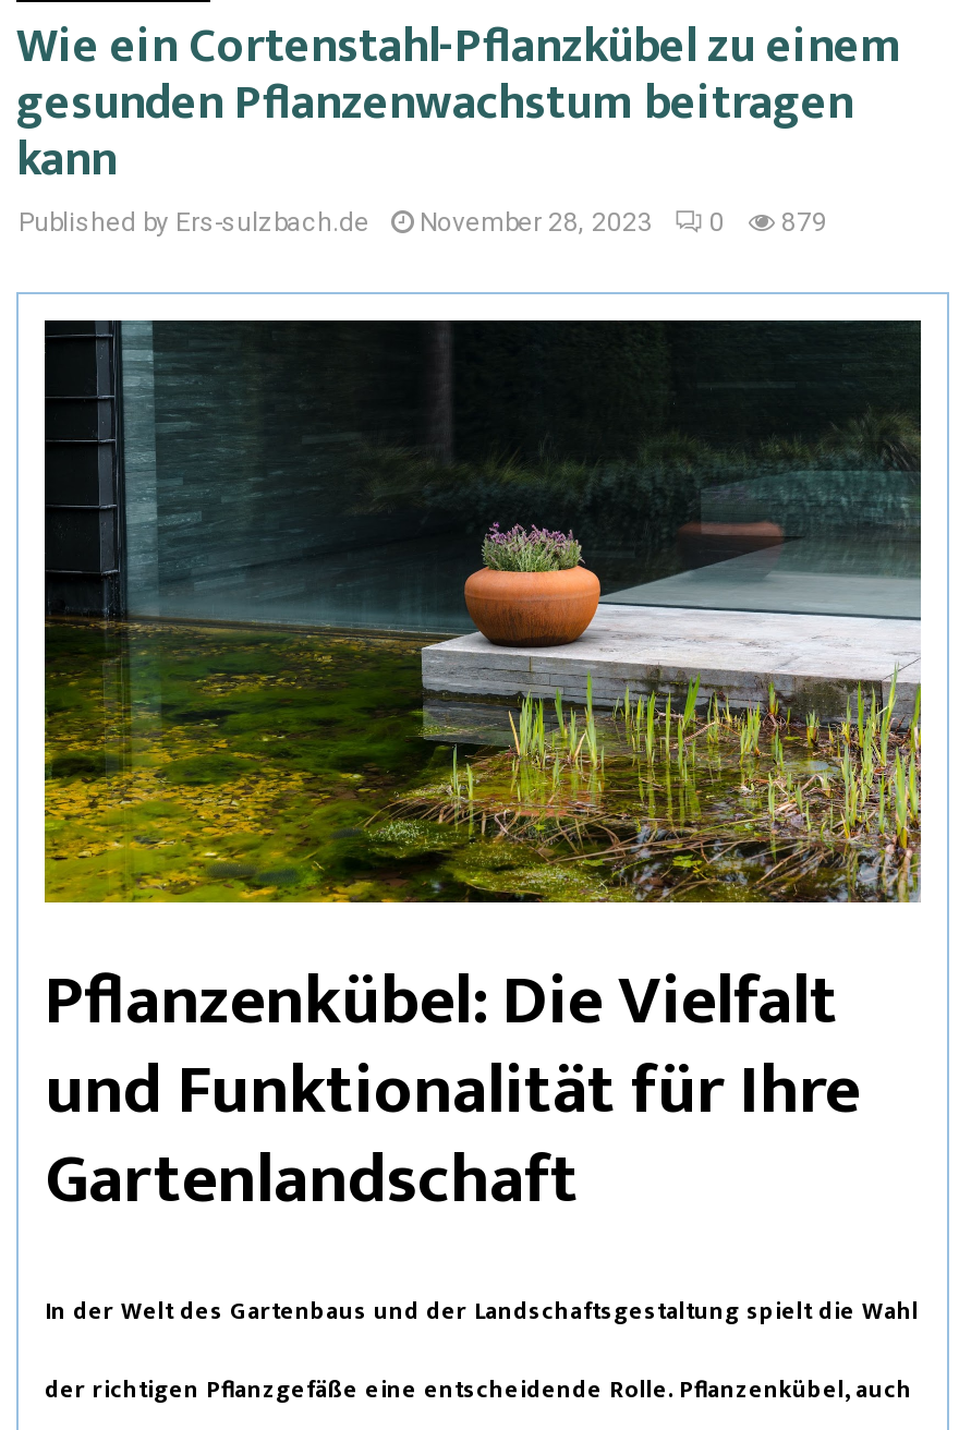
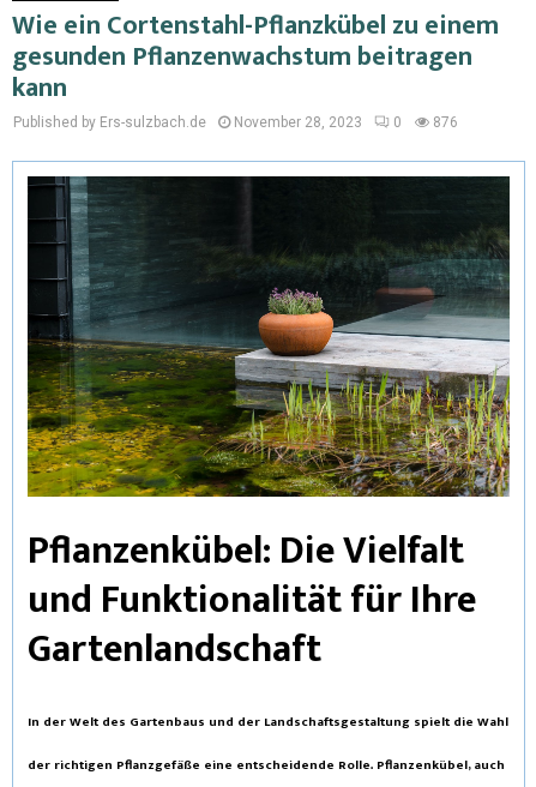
- Published by Ers-sulzbach.de November 28, 2023 0 879
+ Published by Ers-sulzbach.de November 28, 2023 0 876
